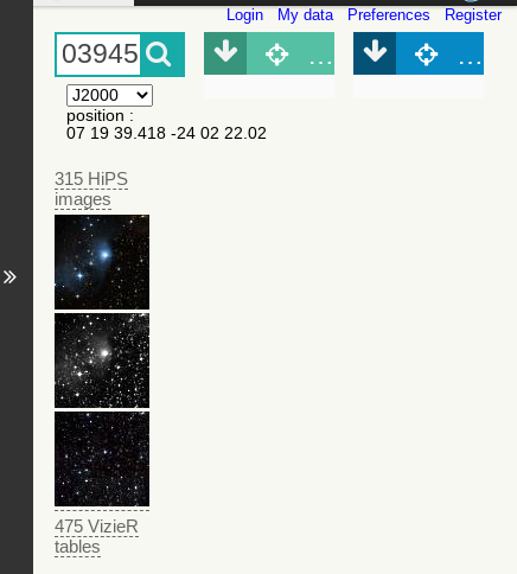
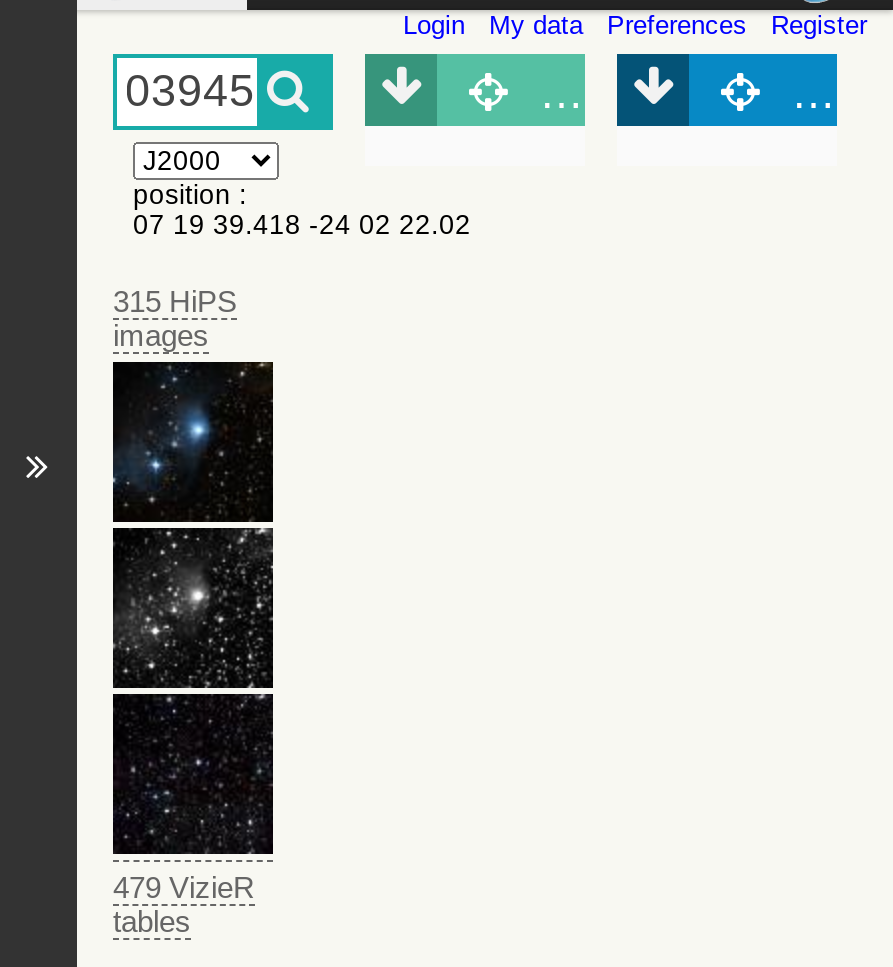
- 475 VizieR
+ 479 VizieR
